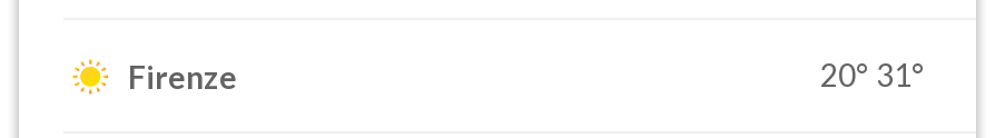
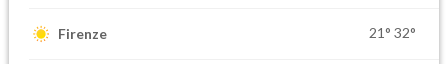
- 20° 31°
+ 21° 32°
